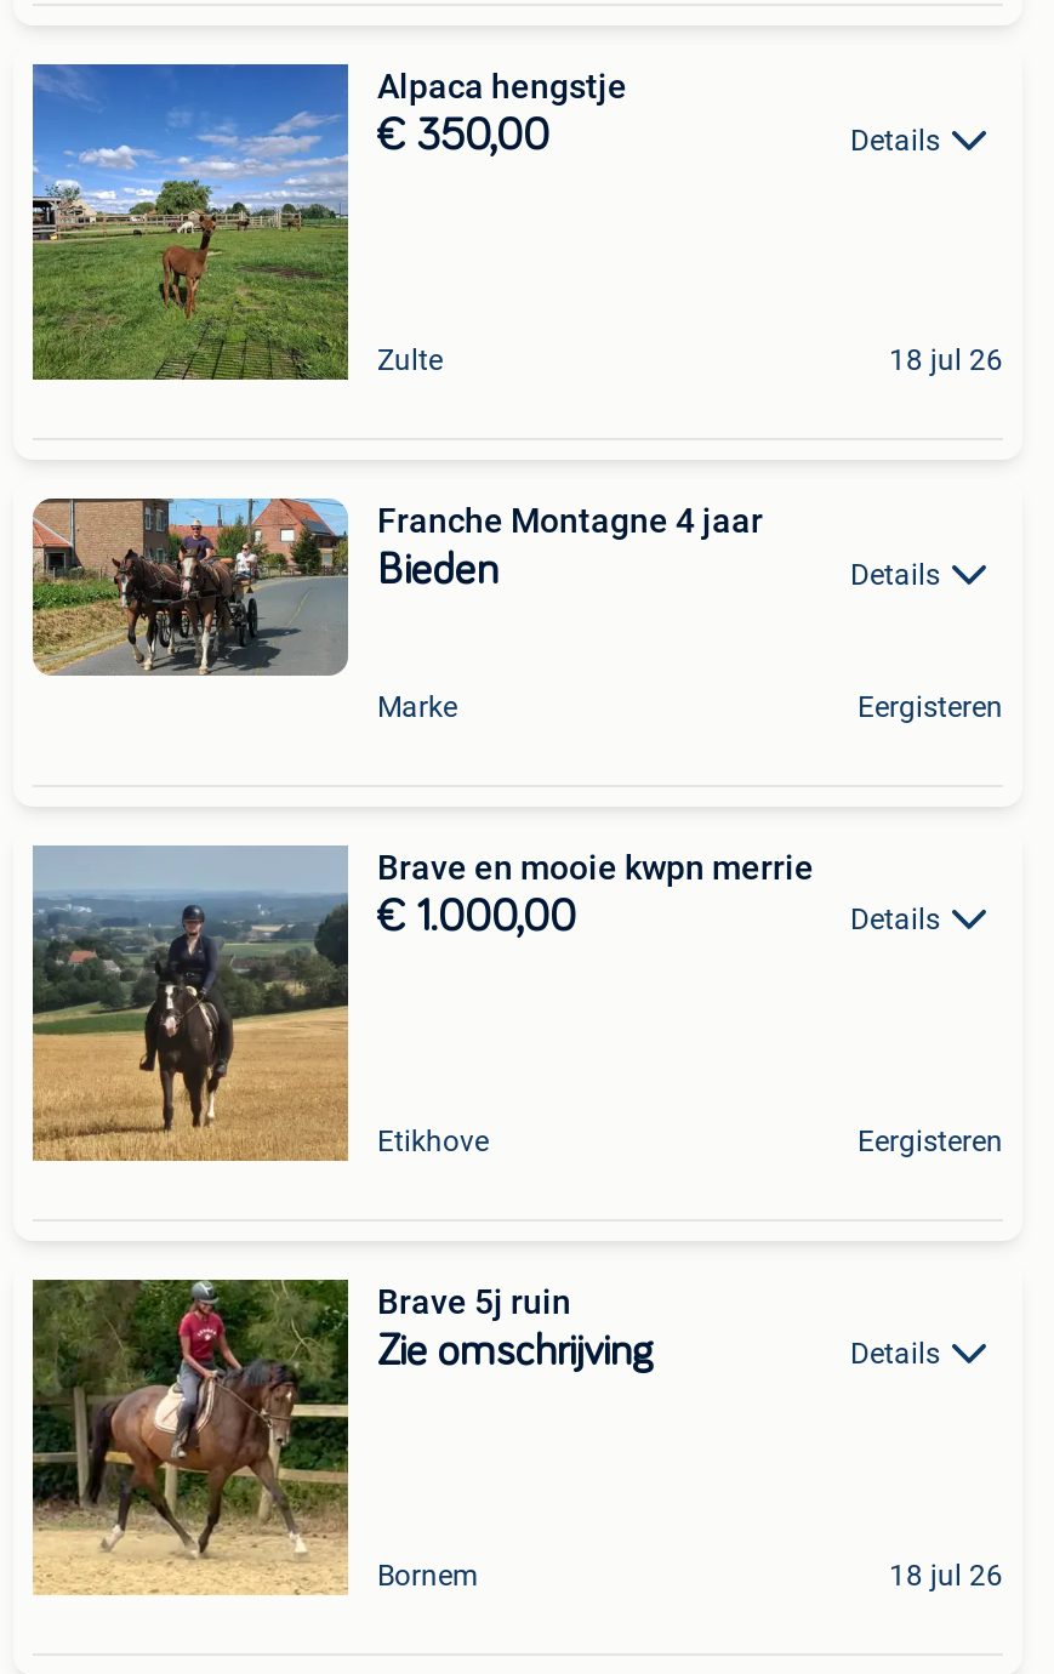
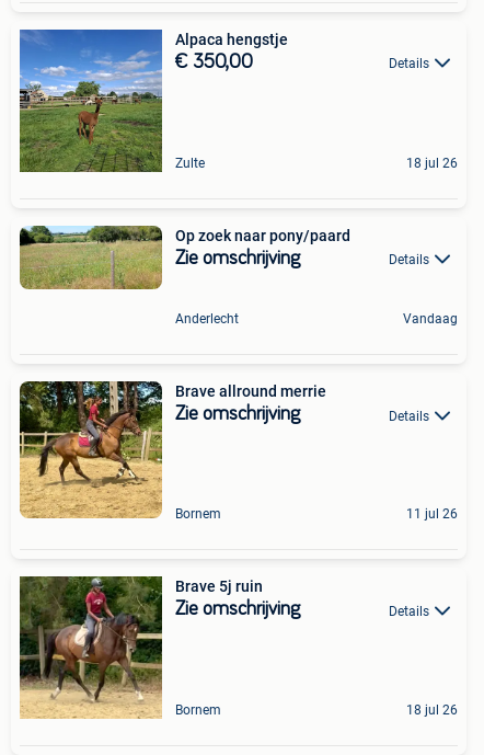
- [image]
- Franche Montagne 4 jaar
- Bieden
+ [image]
+ Op zoek naar pony/paard
+ Zie omschrijving

- Marke
- Eergisteren
+ Anderlecht
+ Vandaag

- [image]
- Brave en mooie kwpn merrie
- € 1.000,00
+ [image]
+ Brave allround merrie
+ Zie omschrijving

- Etikhove
- Eergisteren
+ Bornem
+ 11 jul 26
